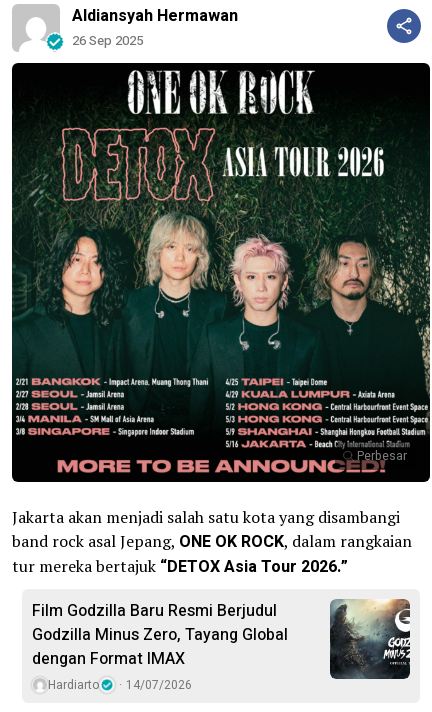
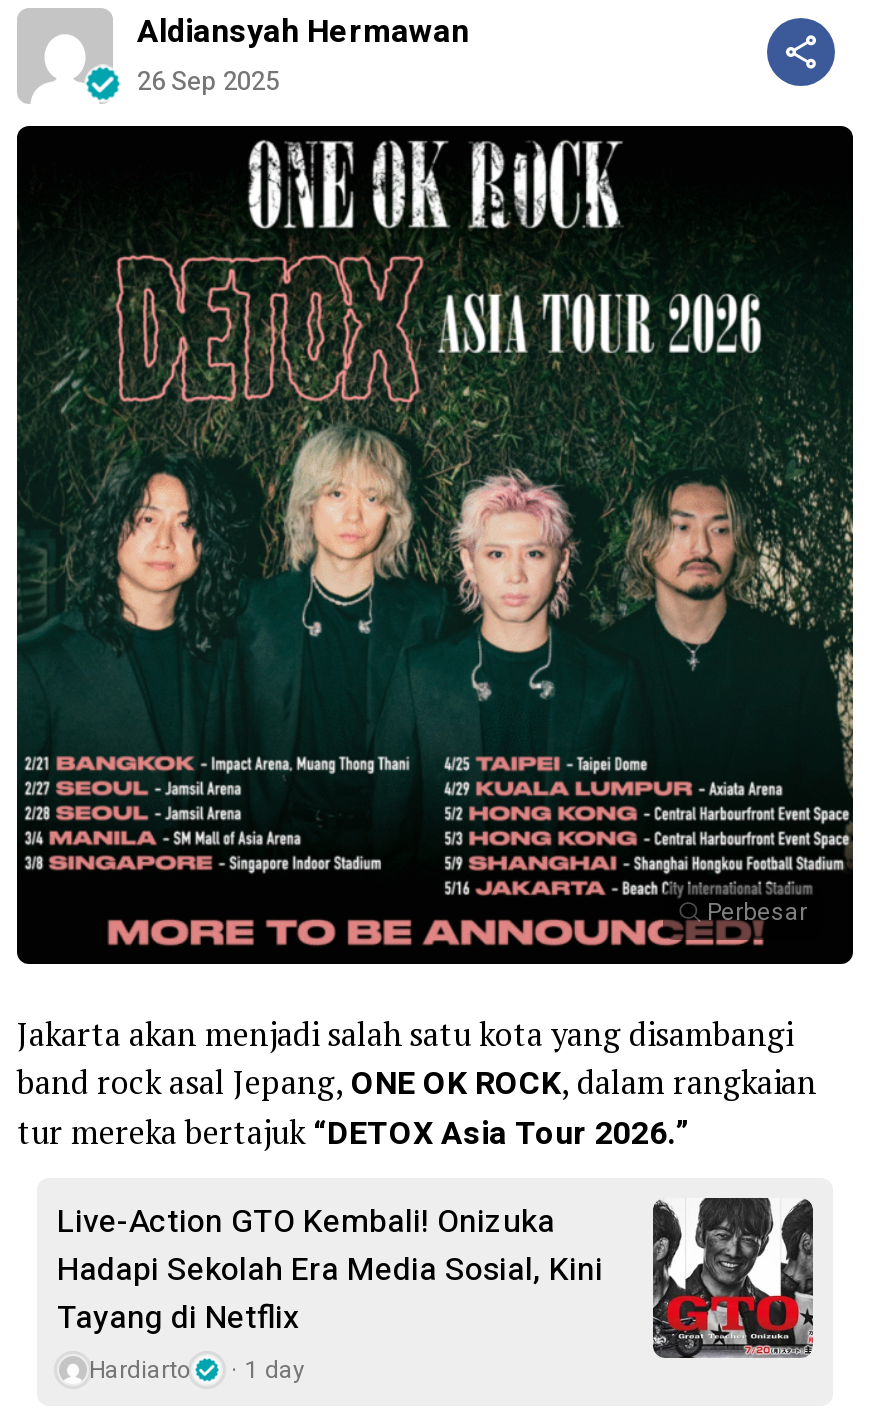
- Film Godzilla Baru Resmi Berjudul
- Godzilla Minus Zero, Tayang Global
- dengan Format IMAX
+ Live-Action GTO Kembali! Onizuka
+ Hadapi Sekolah Era Media Sosial, Kini
+ Tayang di Netflix

- [image]
+ [image]

- Hardiarto 14/07/2026
+ Hardiarto 1 day
